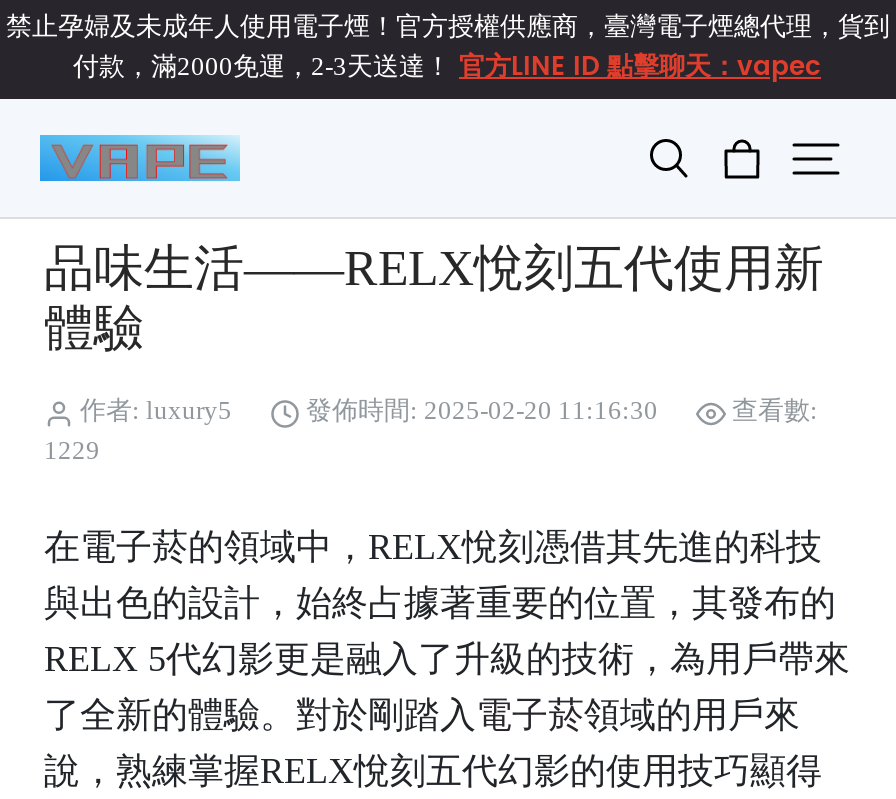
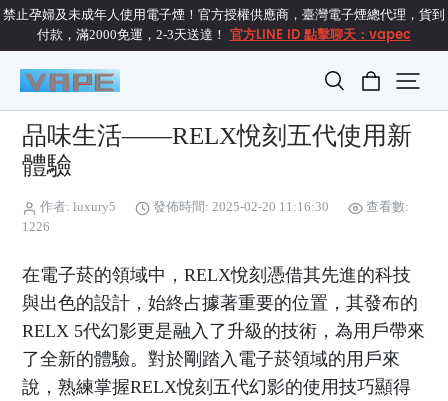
- 1229
+ 1226
